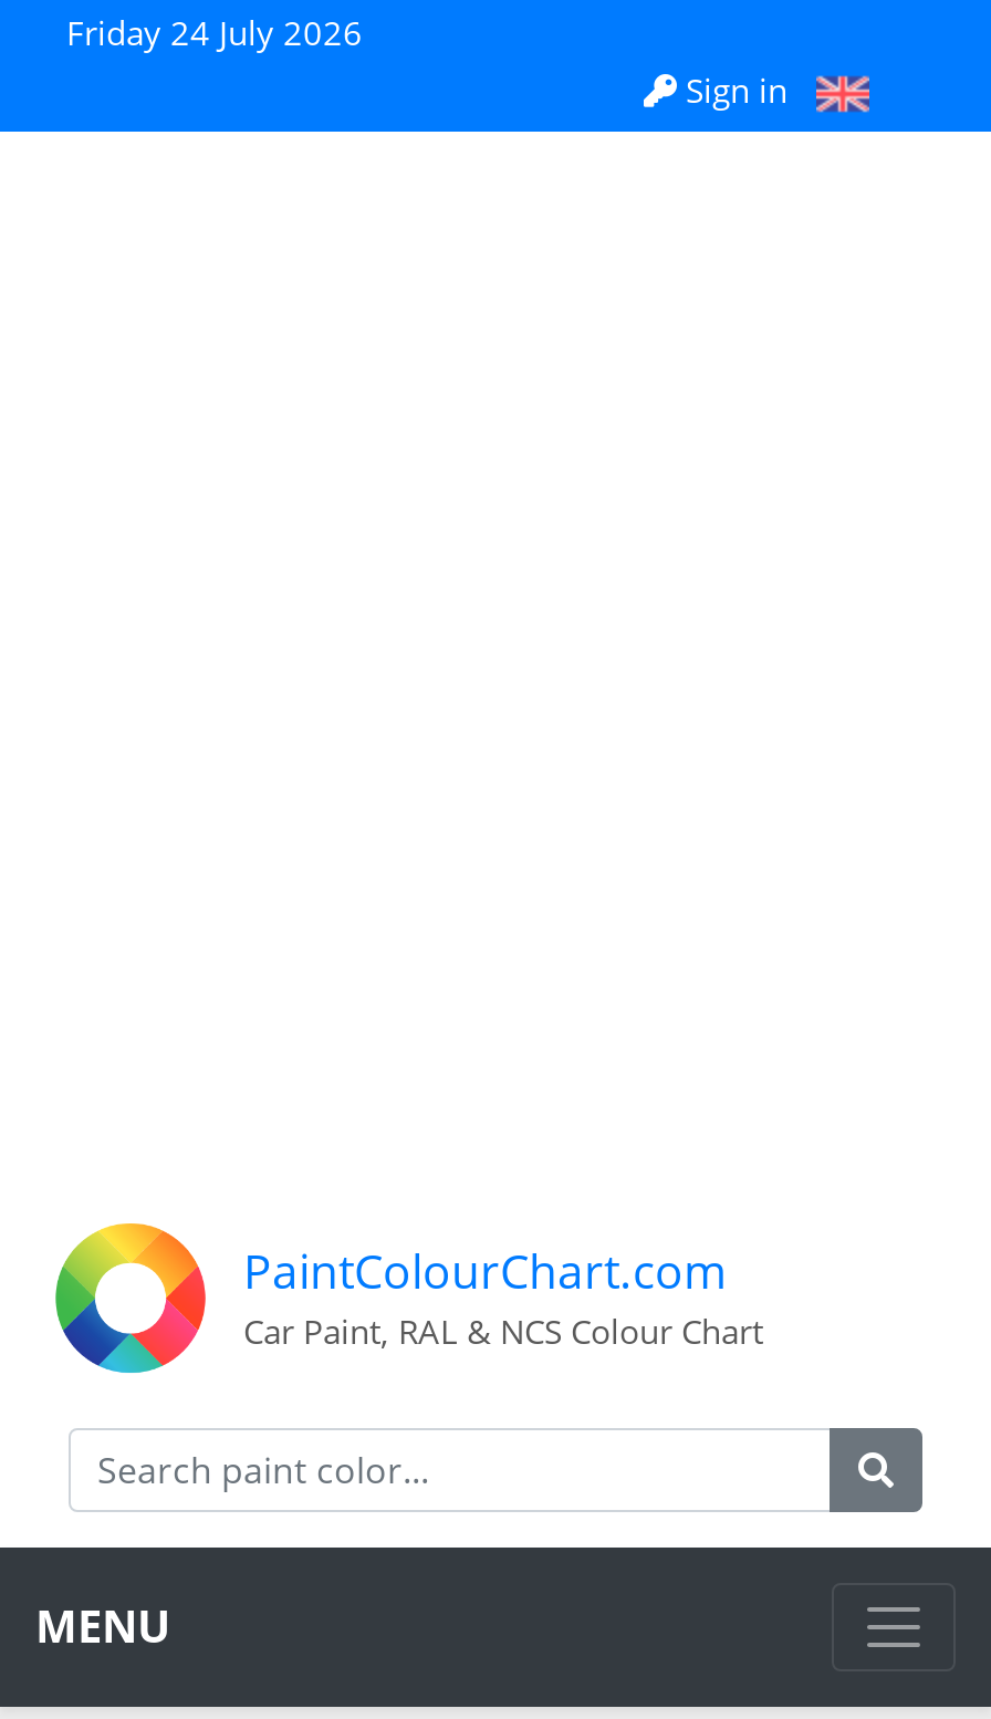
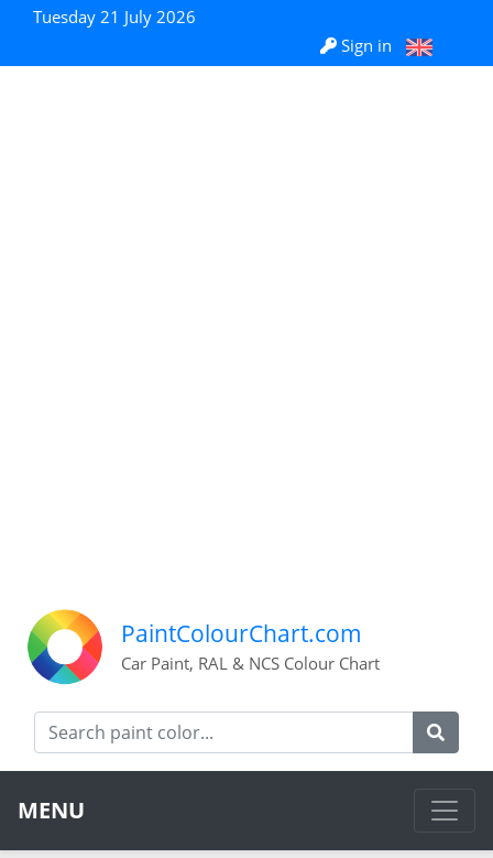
- Friday 24 July 2026
+ Tuesday 21 July 2026
